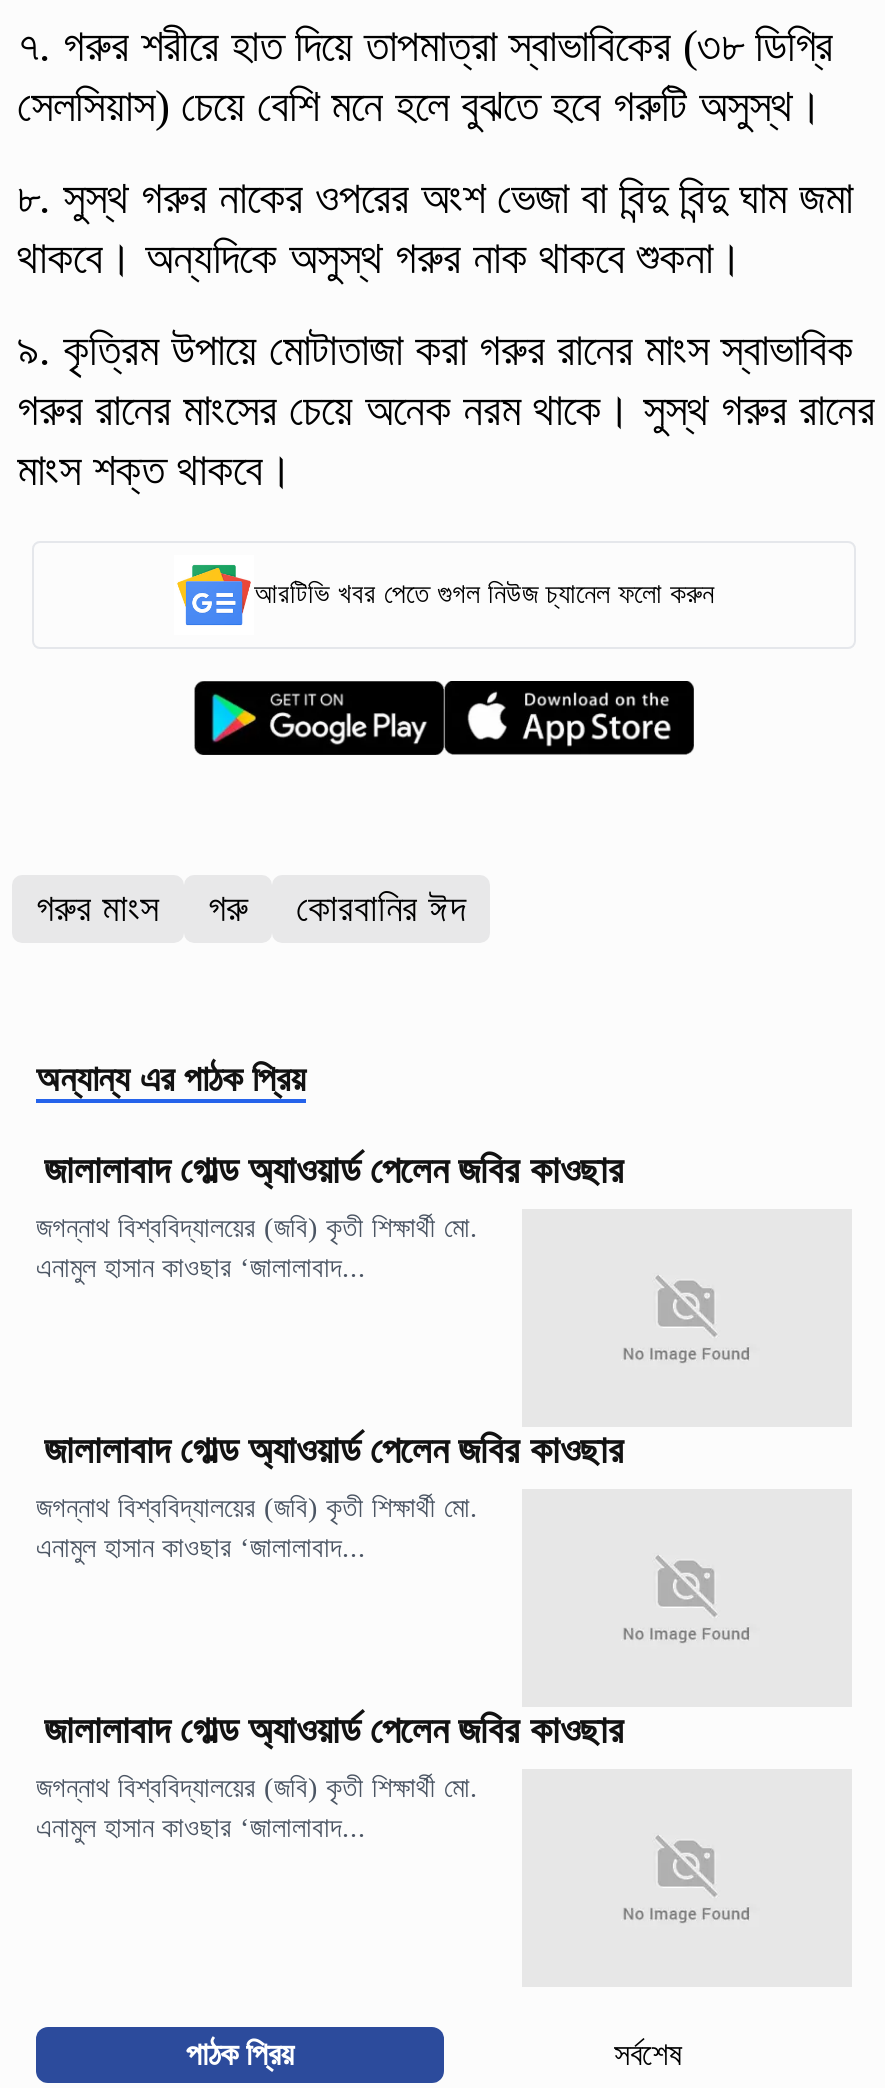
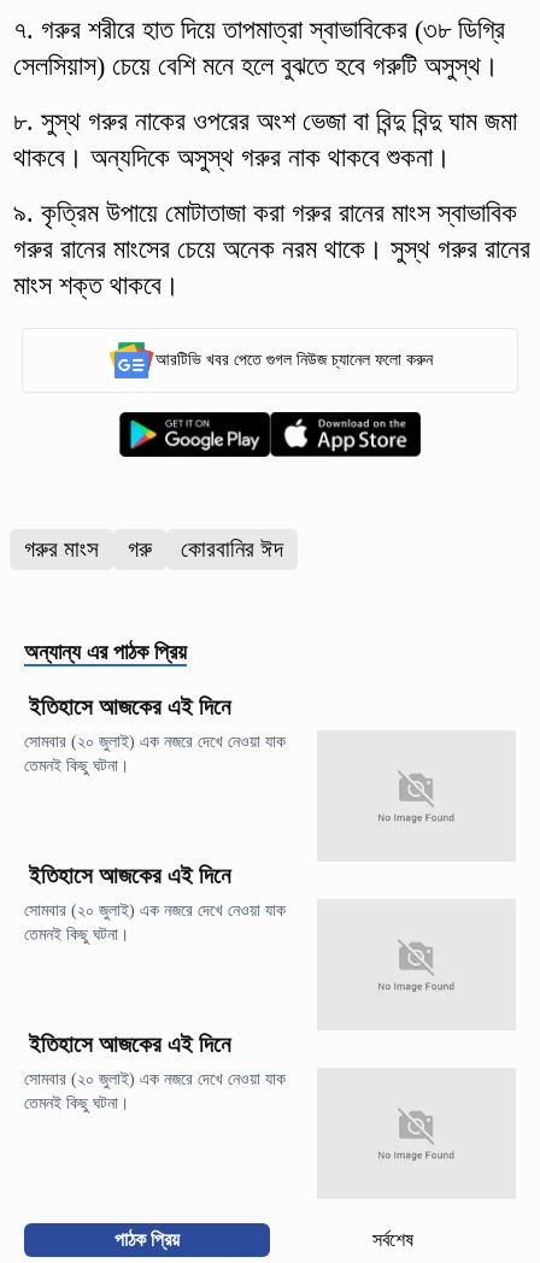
- জালালাবাদ গোল্ড অ্যাওয়ার্ড পেলেন জবির কাওছার
+ ইতিহাসে আজকের এই দিনে

- জগন্নাথ বিশ্ববিদ্যালয়ের (জবি) কৃতী শিক্ষার্থী মো.
- এনামুল হাসান কাওছার ‘জালালাবাদ...
+ সোমবার (২০ জুলাই) এক নজরে দেখে নেওয়া যাক
+ তেমনই কিছু ঘটনা।

- জালালাবাদ গোল্ড অ্যাওয়ার্ড পেলেন জবির কাওছার
+ ইতিহাসে আজকের এই দিনে

- জগন্নাথ বিশ্ববিদ্যালয়ের (জবি) কৃতী শিক্ষার্থী মো.
- এনামুল হাসান কাওছার ‘জালালাবাদ...
+ সোমবার (২০ জুলাই) এক নজরে দেখে নেওয়া যাক
+ তেমনই কিছু ঘটনা।

- জালালাবাদ গোল্ড অ্যাওয়ার্ড পেলেন জবির কাওছার
+ ইতিহাসে আজকের এই দিনে

- জগন্নাথ বিশ্ববিদ্যালয়ের (জবি) কৃতী শিক্ষার্থী মো.
- এনামুল হাসান কাওছার ‘জালালাবাদ...
+ সোমবার (২০ জুলাই) এক নজরে দেখে নেওয়া যাক
+ তেমনই কিছু ঘটনা।
